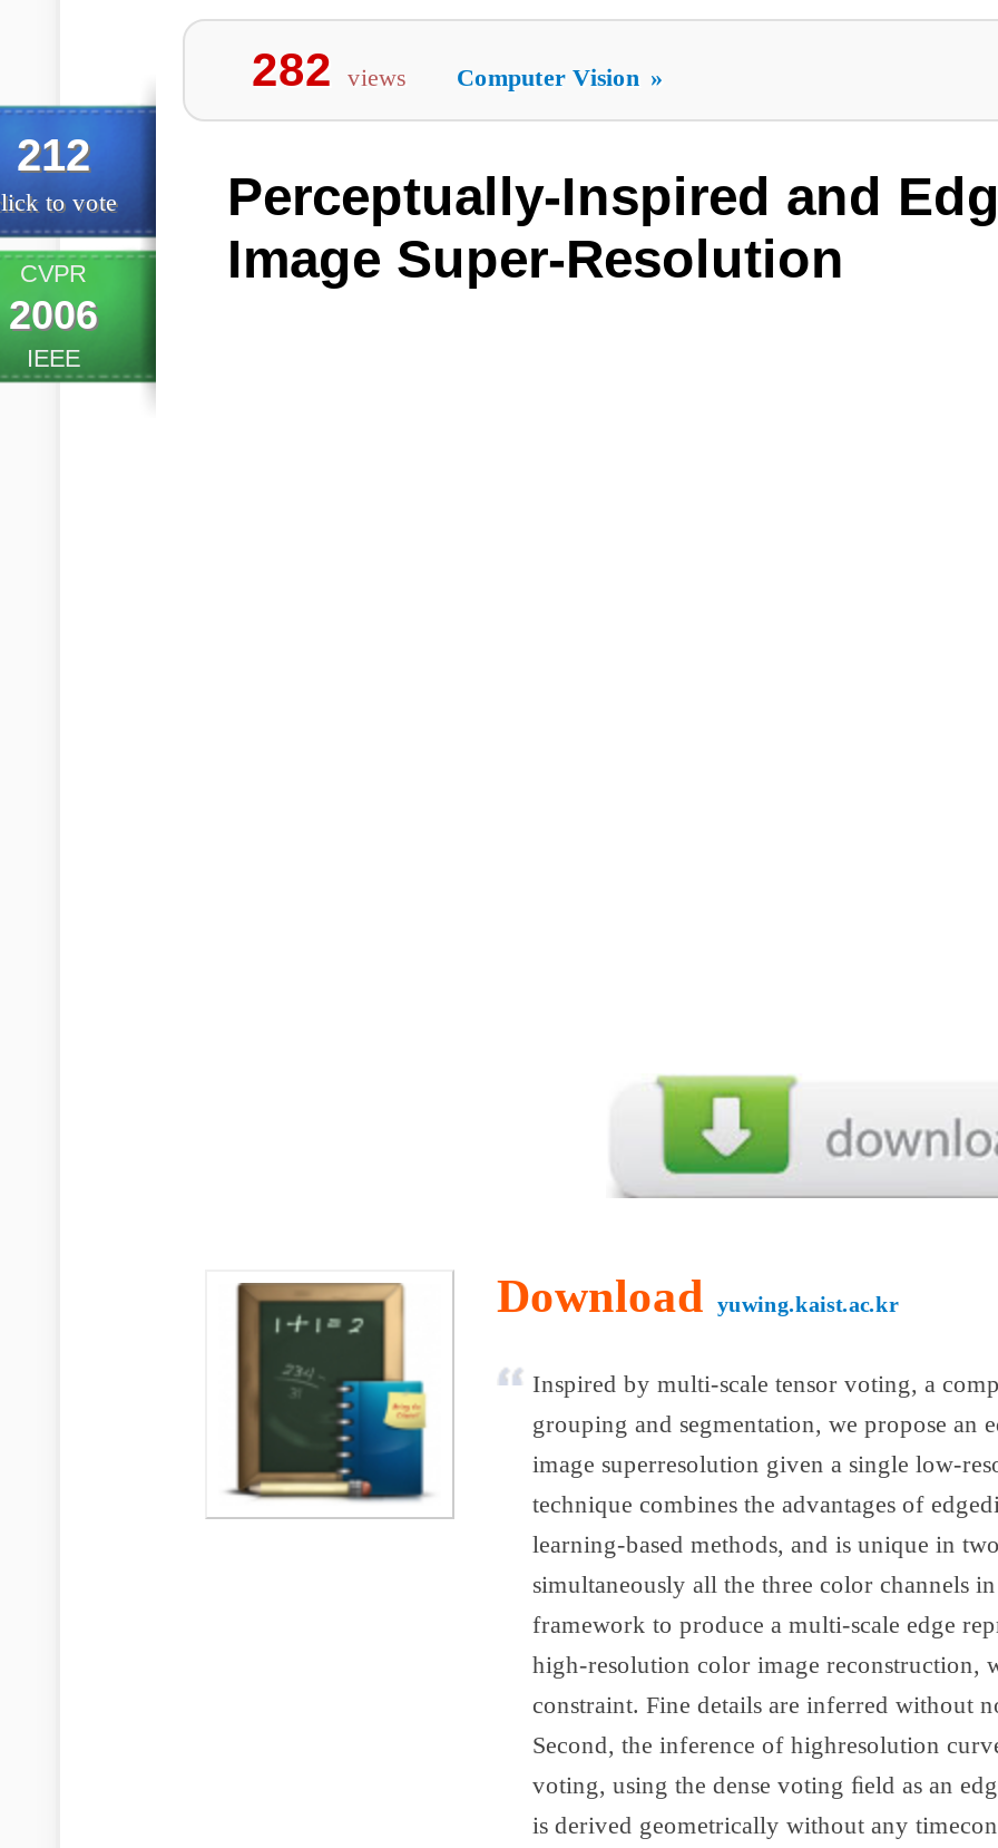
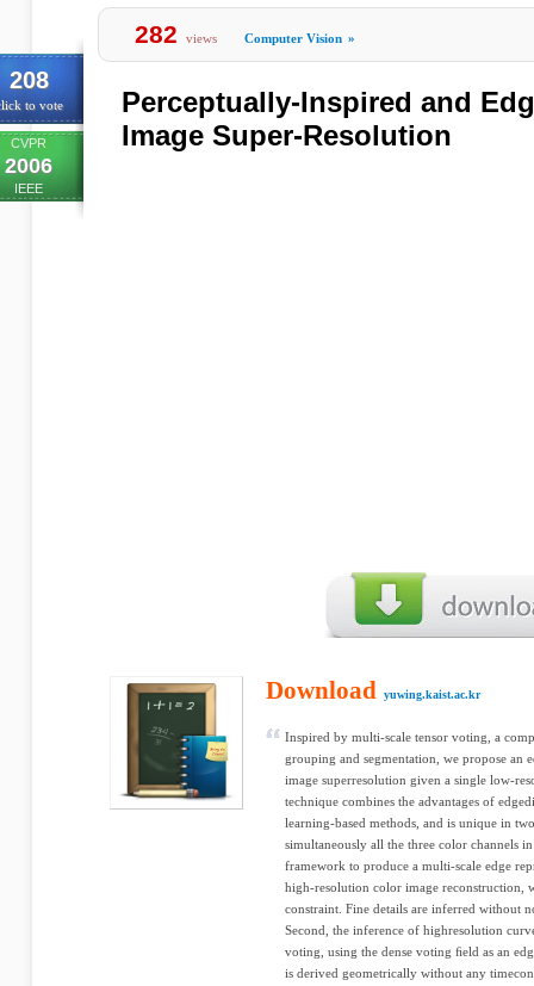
- 212
+ 208
